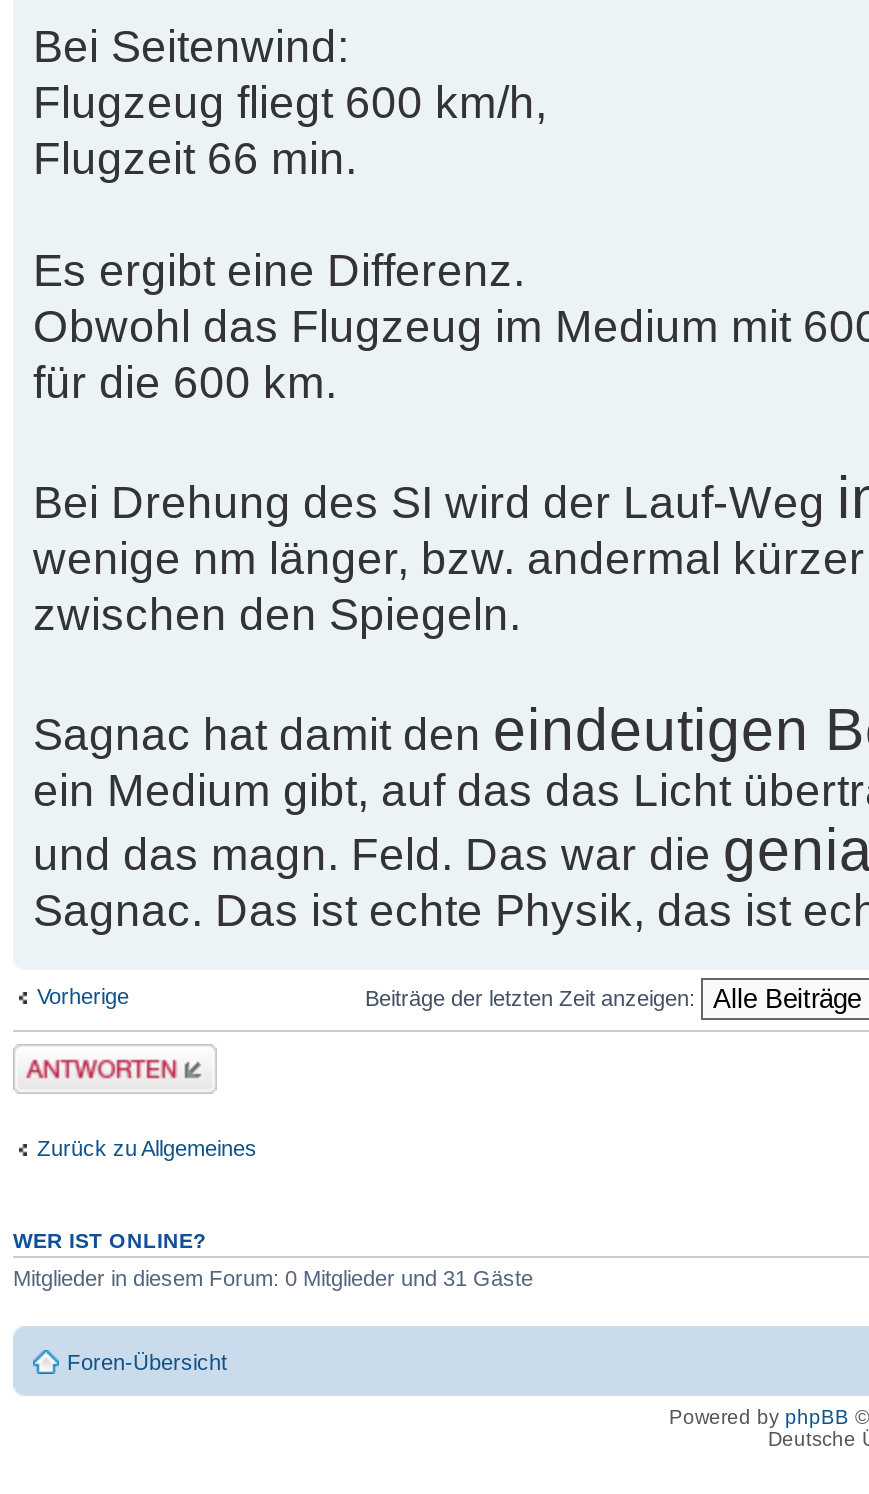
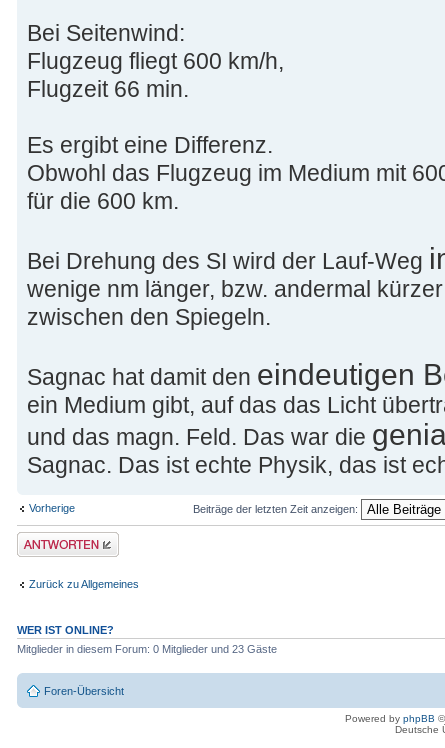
- Mitglieder in diesem Forum: 0 Mitglieder und 31 Gäste
+ Mitglieder in diesem Forum: 0 Mitglieder und 23 Gäste
